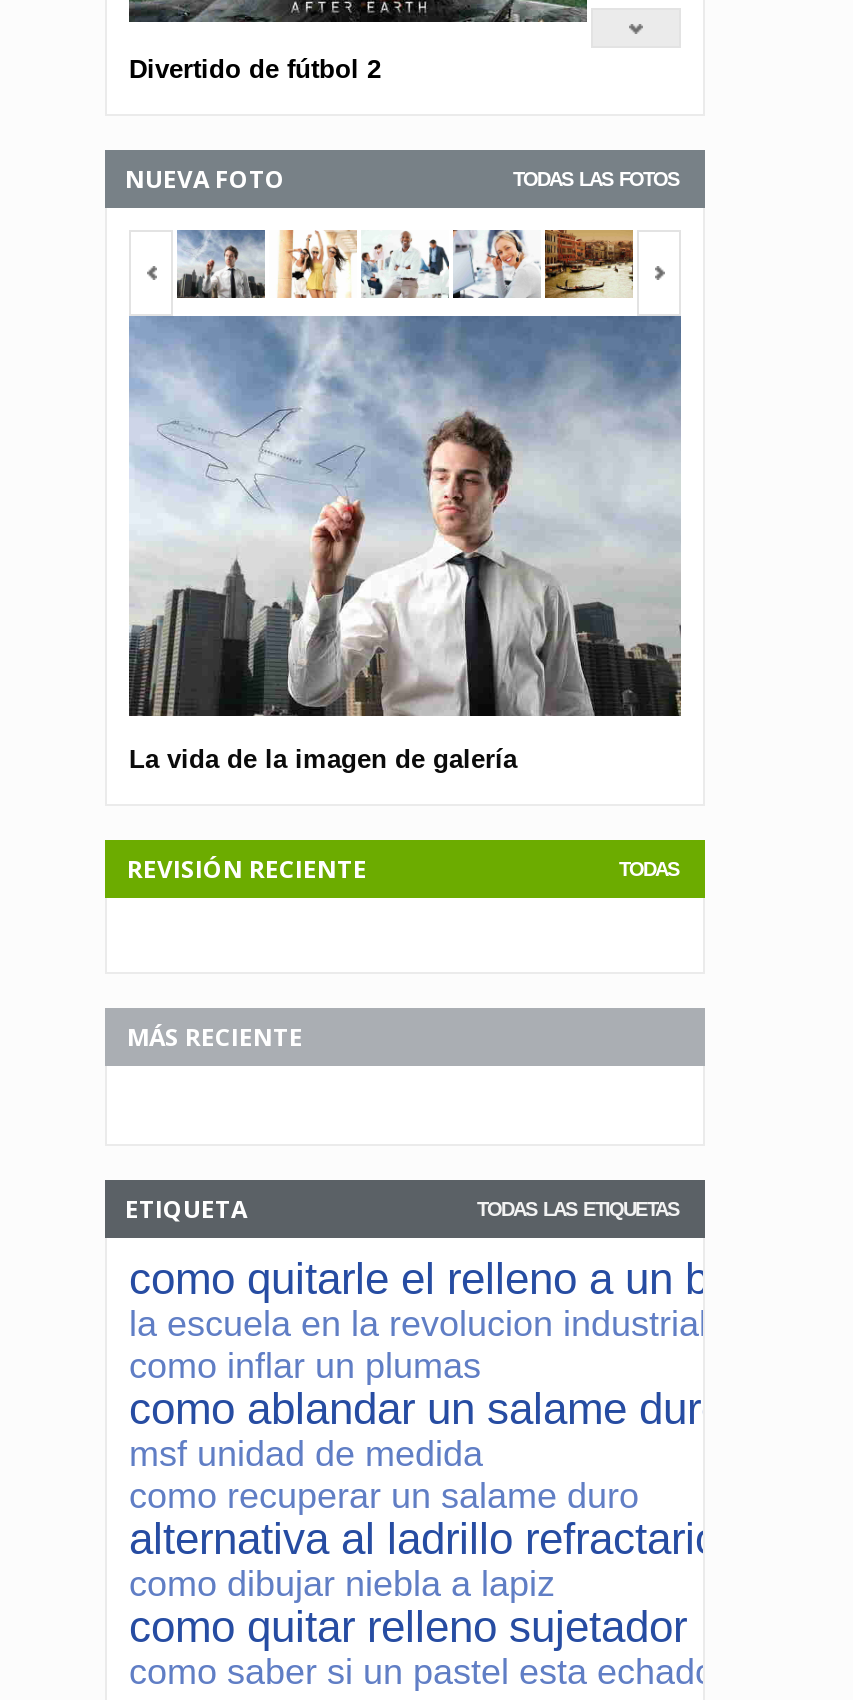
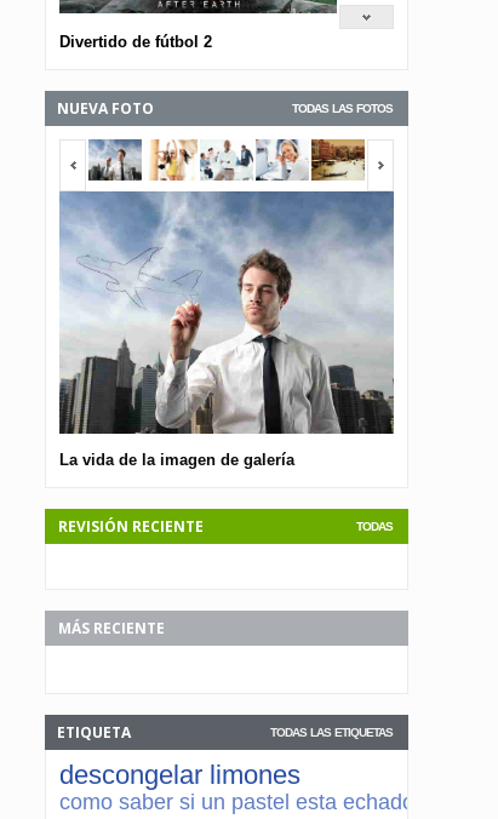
- como quitarle el relleno a un brasier
- la escuela en la revolucion industrial
- como inflar un plumas
- como ablandar un salame duro
- msf unidad de medida
- como recuperar un salame duro
- alternativa al ladrillo refractario
- como dibujar niebla a lapiz
- como quitar relleno sujetador
+ descongelar limones
